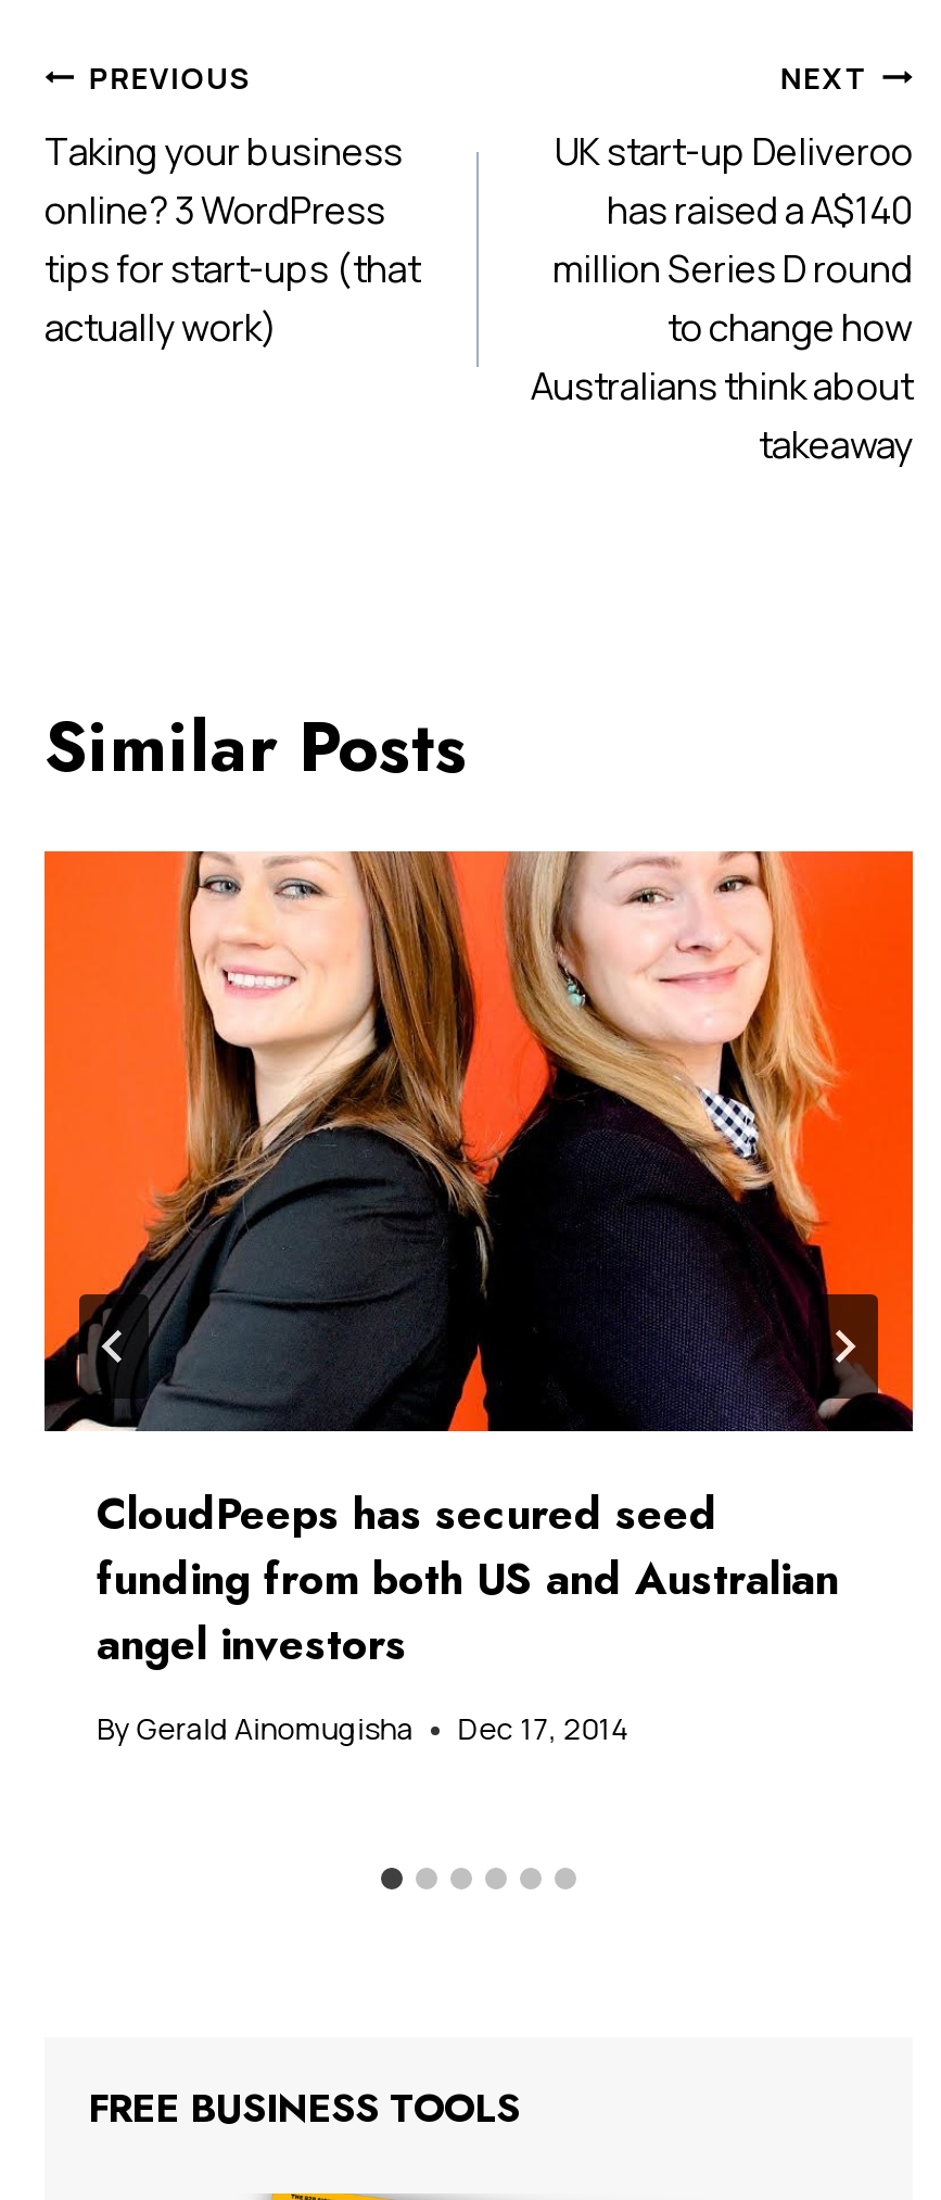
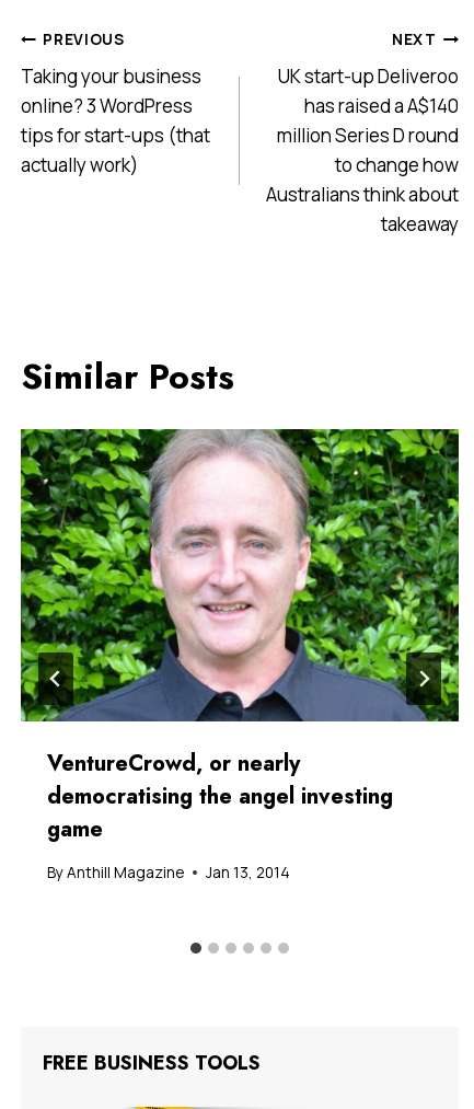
- [image]
- CloudPeeps has secured seed
- funding from both US and Australian
- angel investors
+ [image]
+ VentureCrowd, or nearly
+ democratising the angel investing
+ game

- By Gerald Ainomugisha
- Dec 17, 2014
+ By Anthill Magazine
+ Jan 13, 2014
